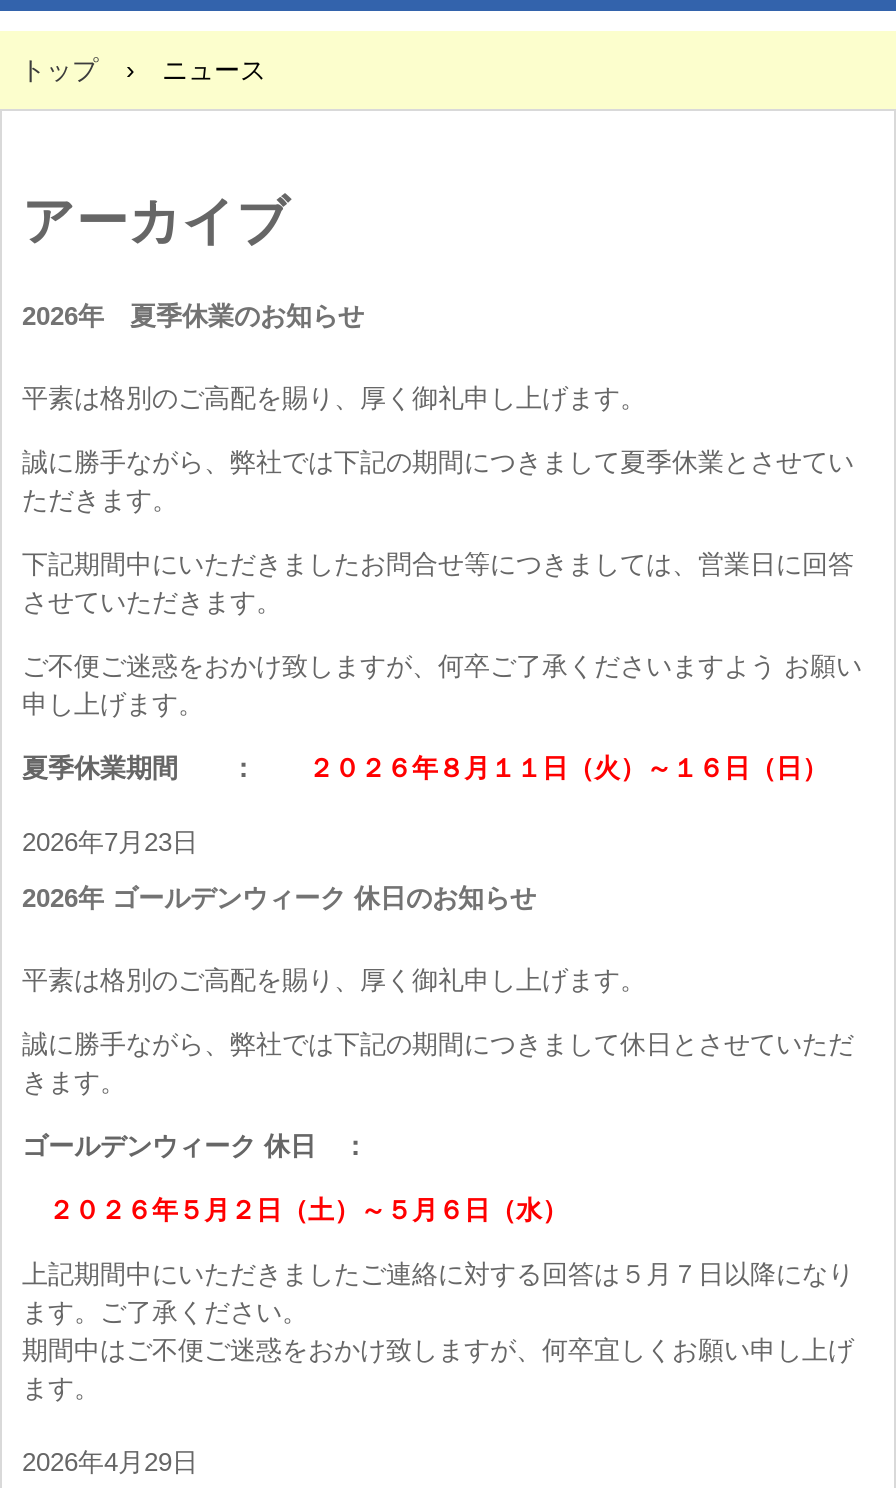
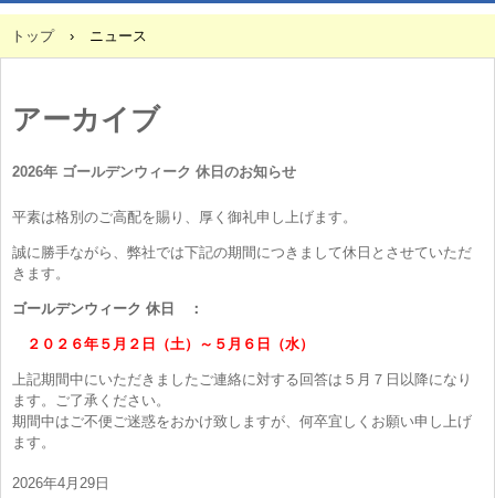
- 2026年 夏季休業のお知らせ
- 平素は格別のご高配を賜り、厚く御礼申し上げます。
- 誠に勝手ながら、弊社では下記の期間につきまして夏季休業とさせてい
- ただきます。
- 下記期間中にいただきましたお問合せ等につきましては、営業日に回答
- させていただきます。
- ご不便ご迷惑をおかけ致しますが、何卒ご了承くださいますよう お願い
- 申し上げます。
- 夏季休業期間 ：２０２６年８月１１日（火）～１６日（日）
- 2026年7月23日
